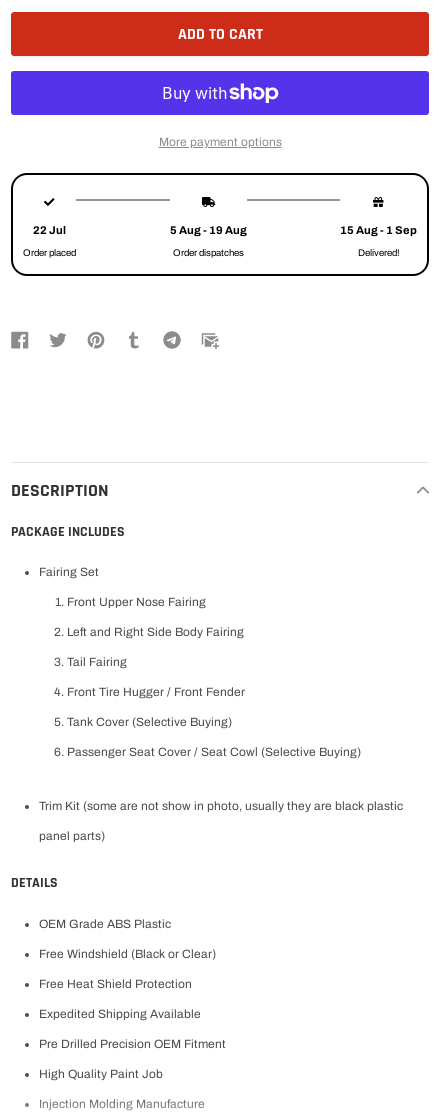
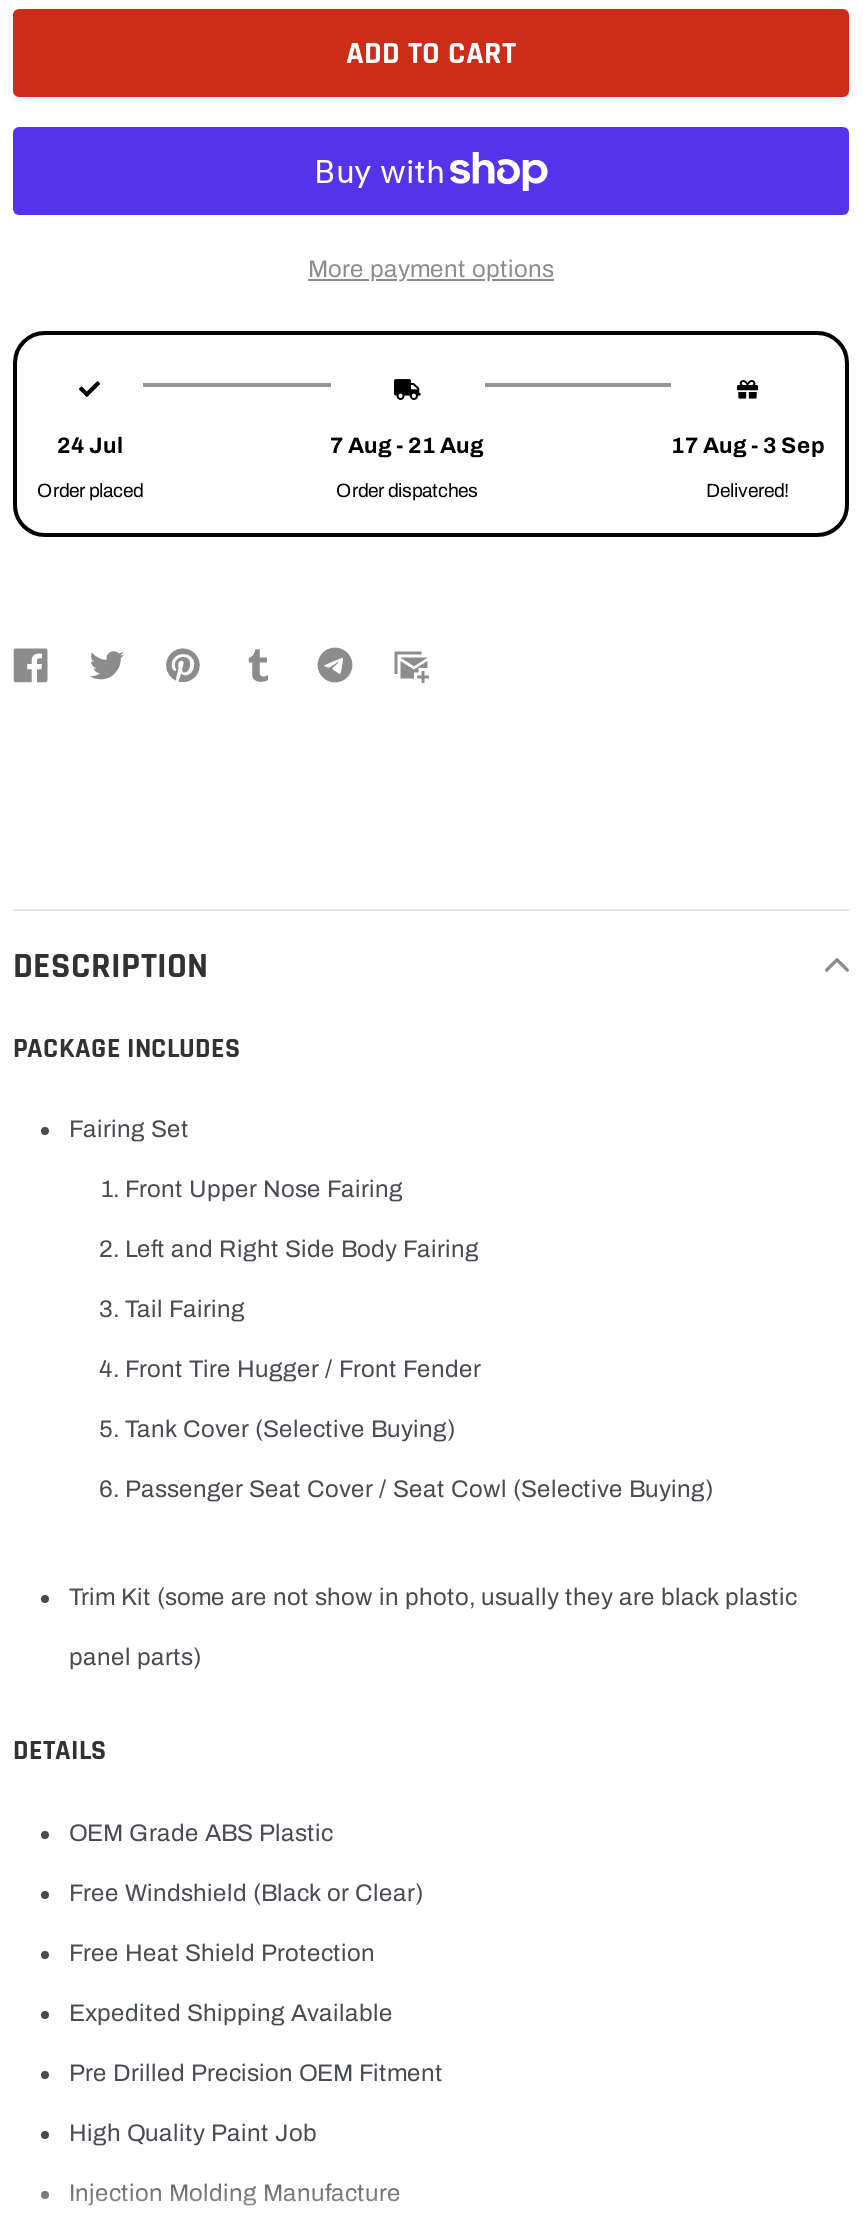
- 22 Jul
+ 24 Jul

- 5 Aug - 19 Aug
+ 7 Aug - 21 Aug

- 15 Aug - 1 Sep
+ 17 Aug - 3 Sep
